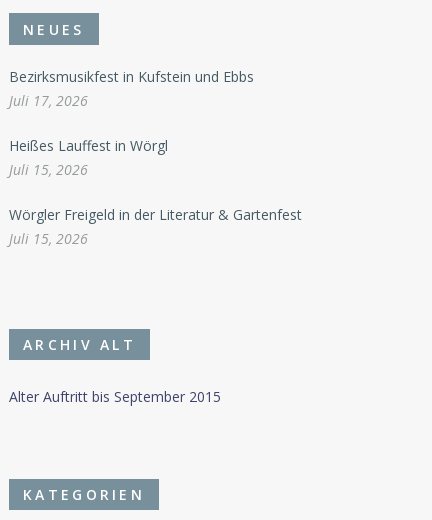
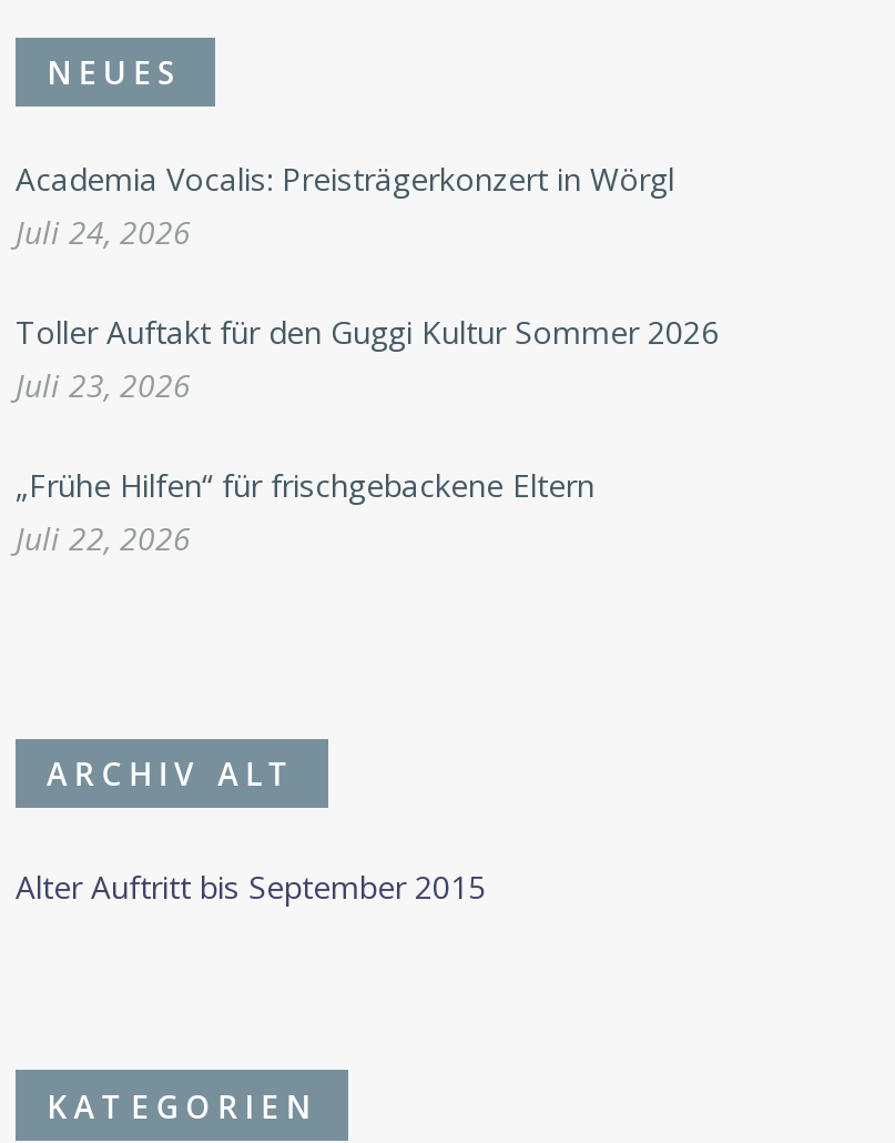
- Bezirksmusikfest in Kufstein und Ebbs
- Juli 17, 2026
+ Academia Vocalis: Preisträgerkonzert in Wörgl
+ Juli 24, 2026

- Heißes Lauffest in Wörgl
- Juli 15, 2026
+ Toller Auftakt für den Guggi Kultur Sommer 2026
+ Juli 23, 2026

- Wörgler Freigeld in der Literatur & Gartenfest
- Juli 15, 2026
+ „Frühe Hilfen“ für frischgebackene Eltern
+ Juli 22, 2026
